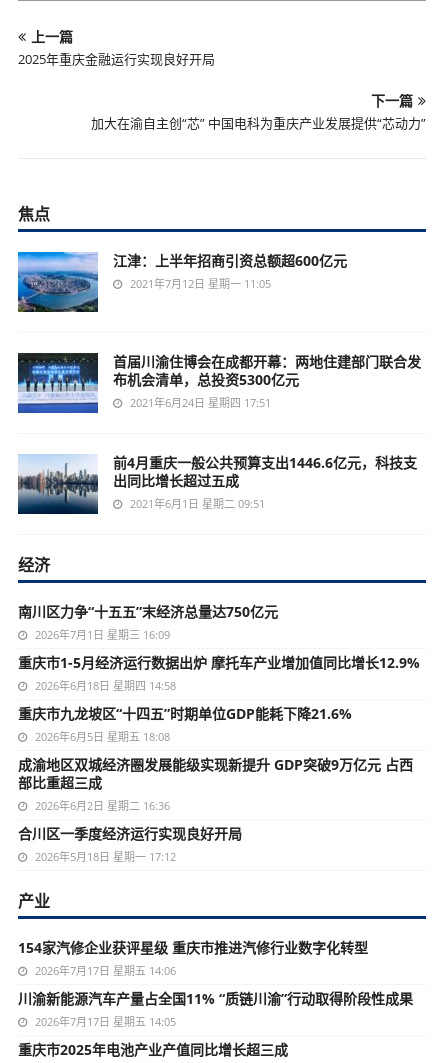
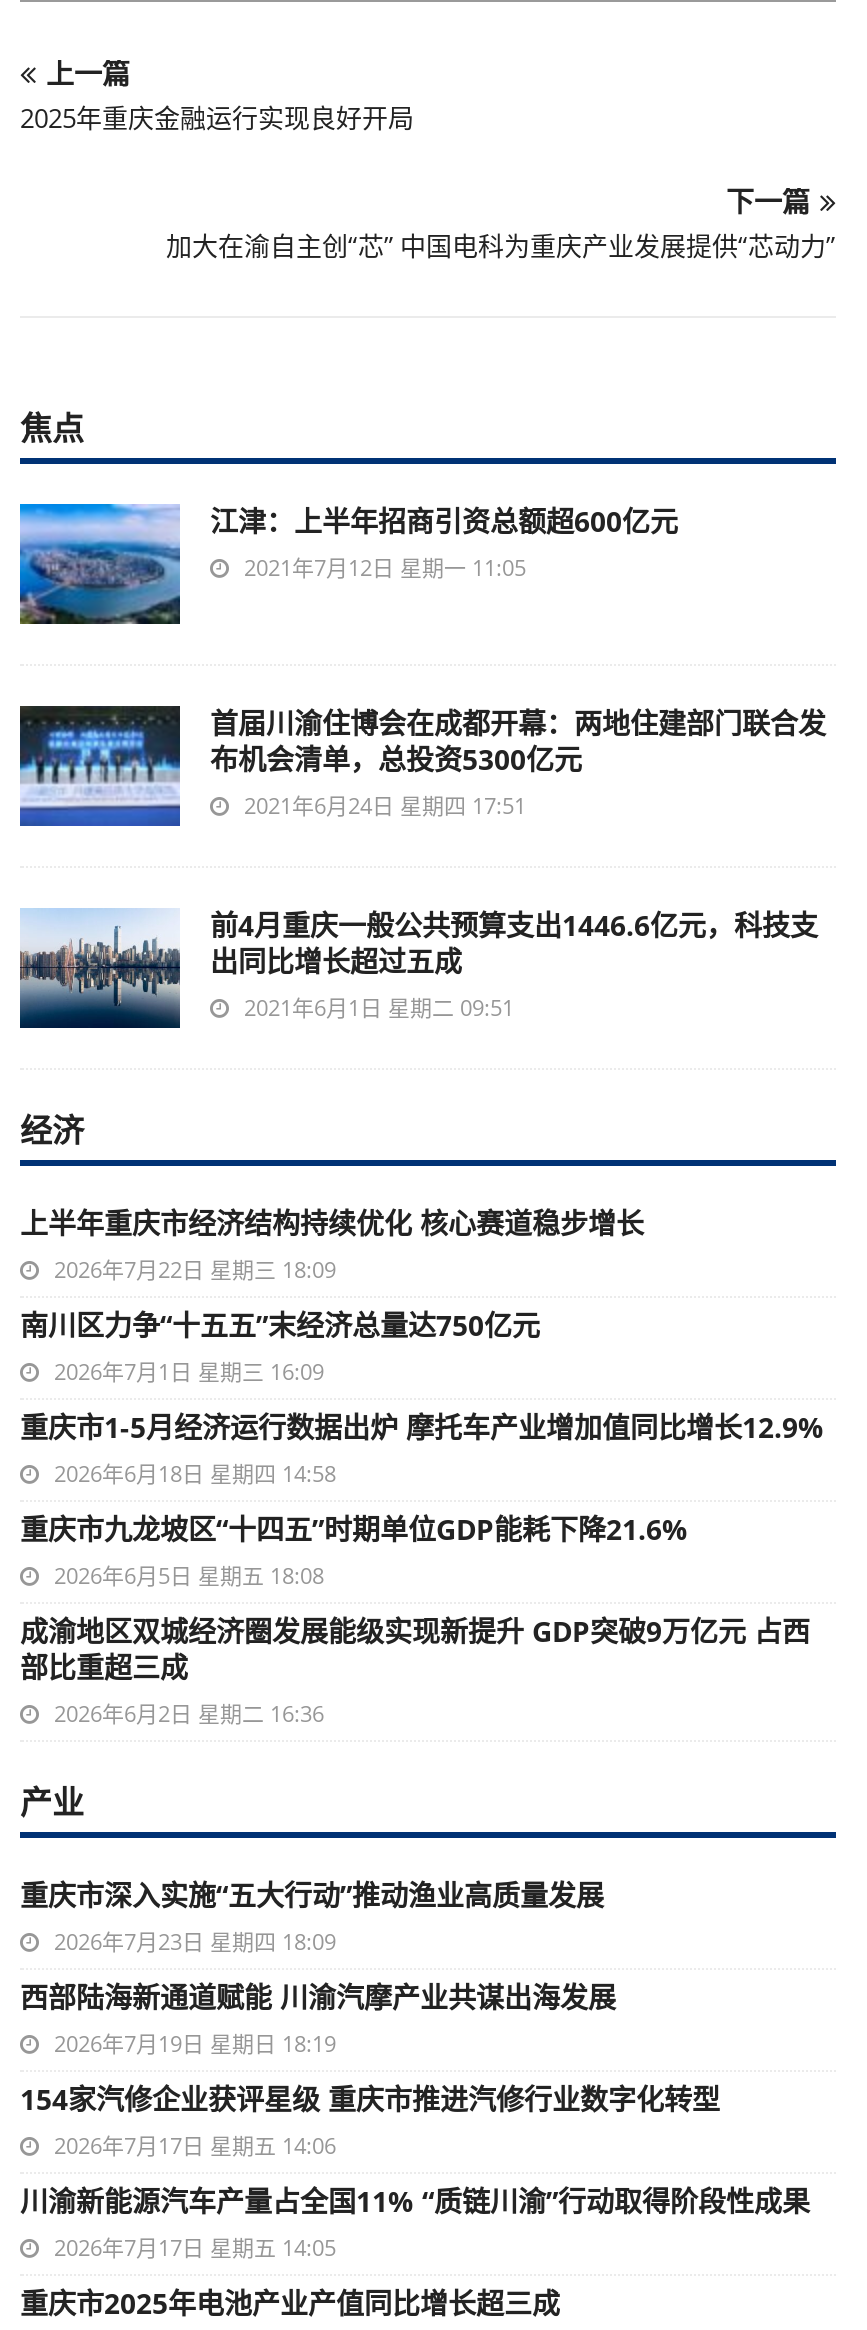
+ 上半年重庆市经济结构持续优化 核心赛道稳步增长
+ 2026年7月22日 星期三 18:09

- 合川区一季度经济运行实现良好开局
- 2026年5月18日 星期一 17:12

+ 重庆市深入实施“五大行动”推动渔业高质量发展
+ 2026年7月23日 星期四 18:09
+ 西部陆海新通道赋能 川渝汽摩产业共谋出海发展
+ 2026年7月19日 星期日 18:19
